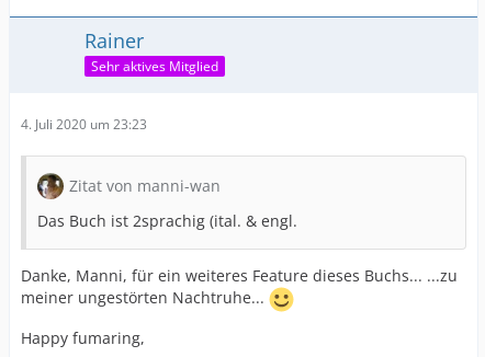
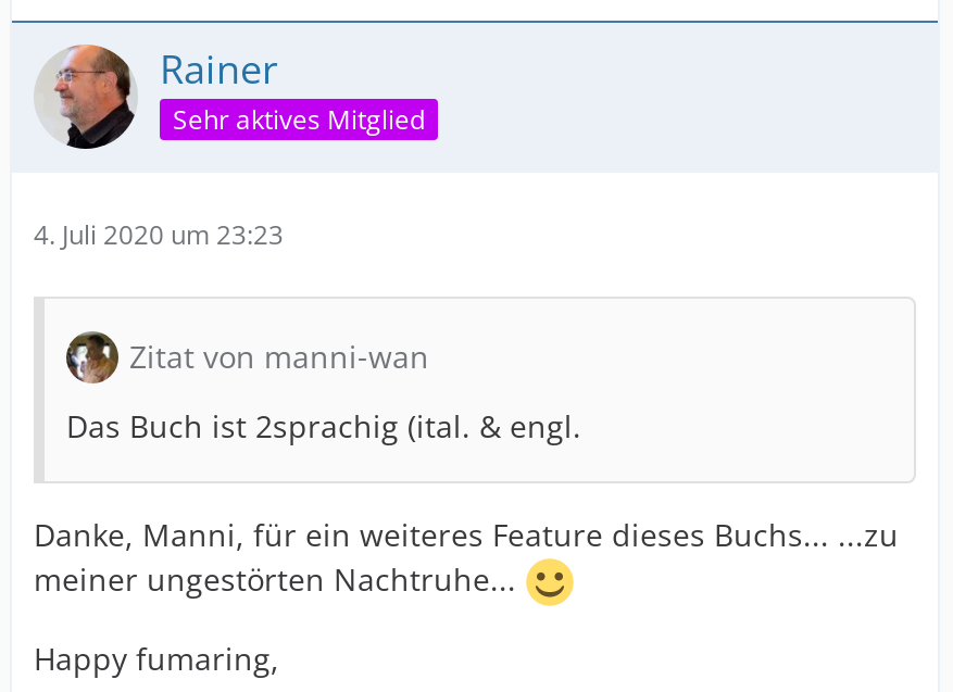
+ [image]
